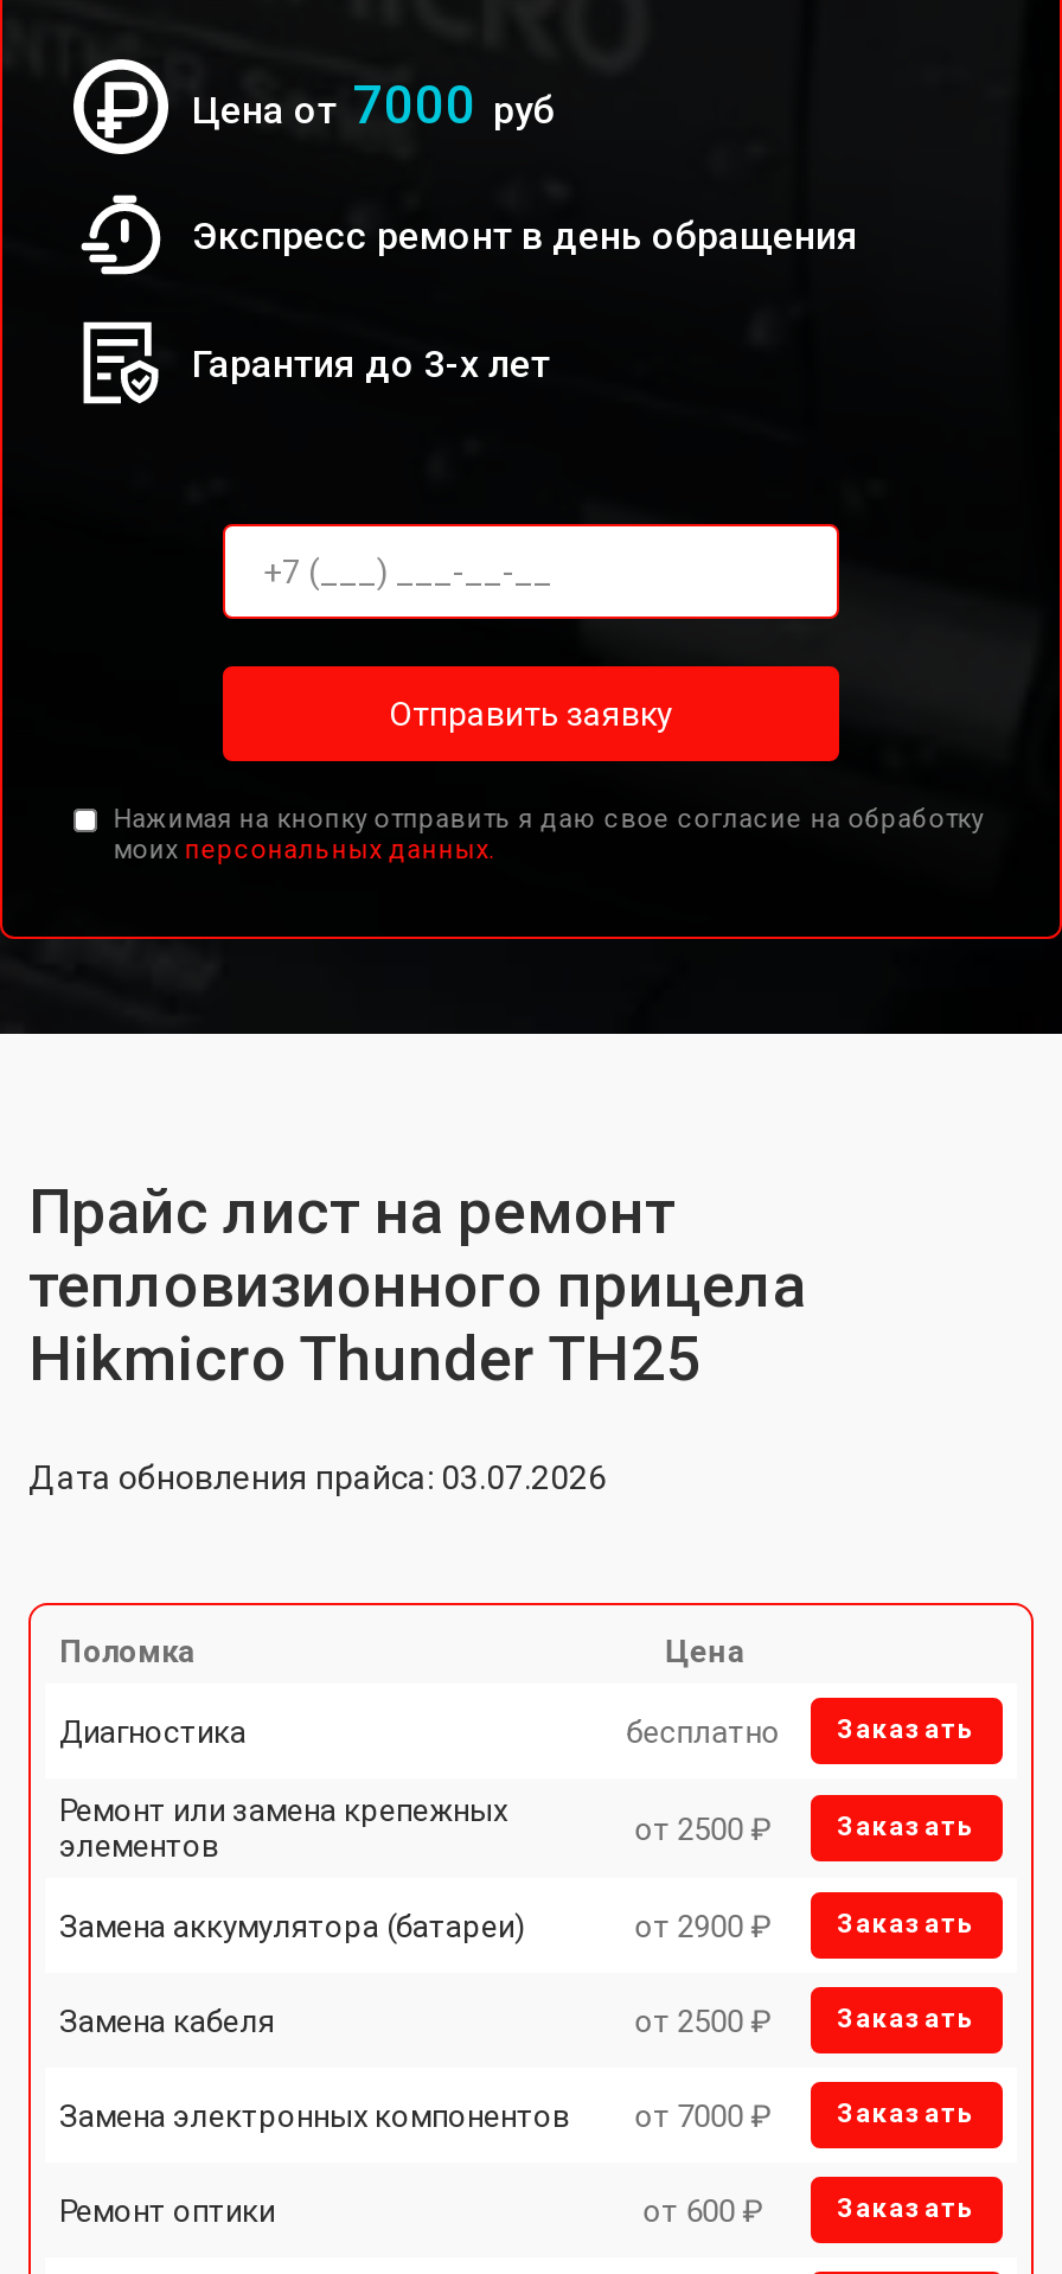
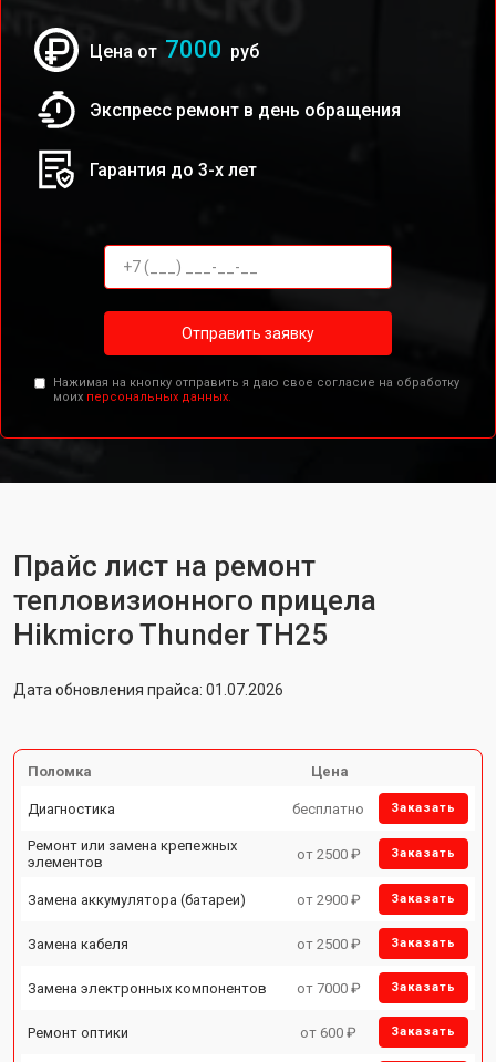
- Дата обновления прайса: 03.07.2026
+ Дата обновления прайса: 01.07.2026
